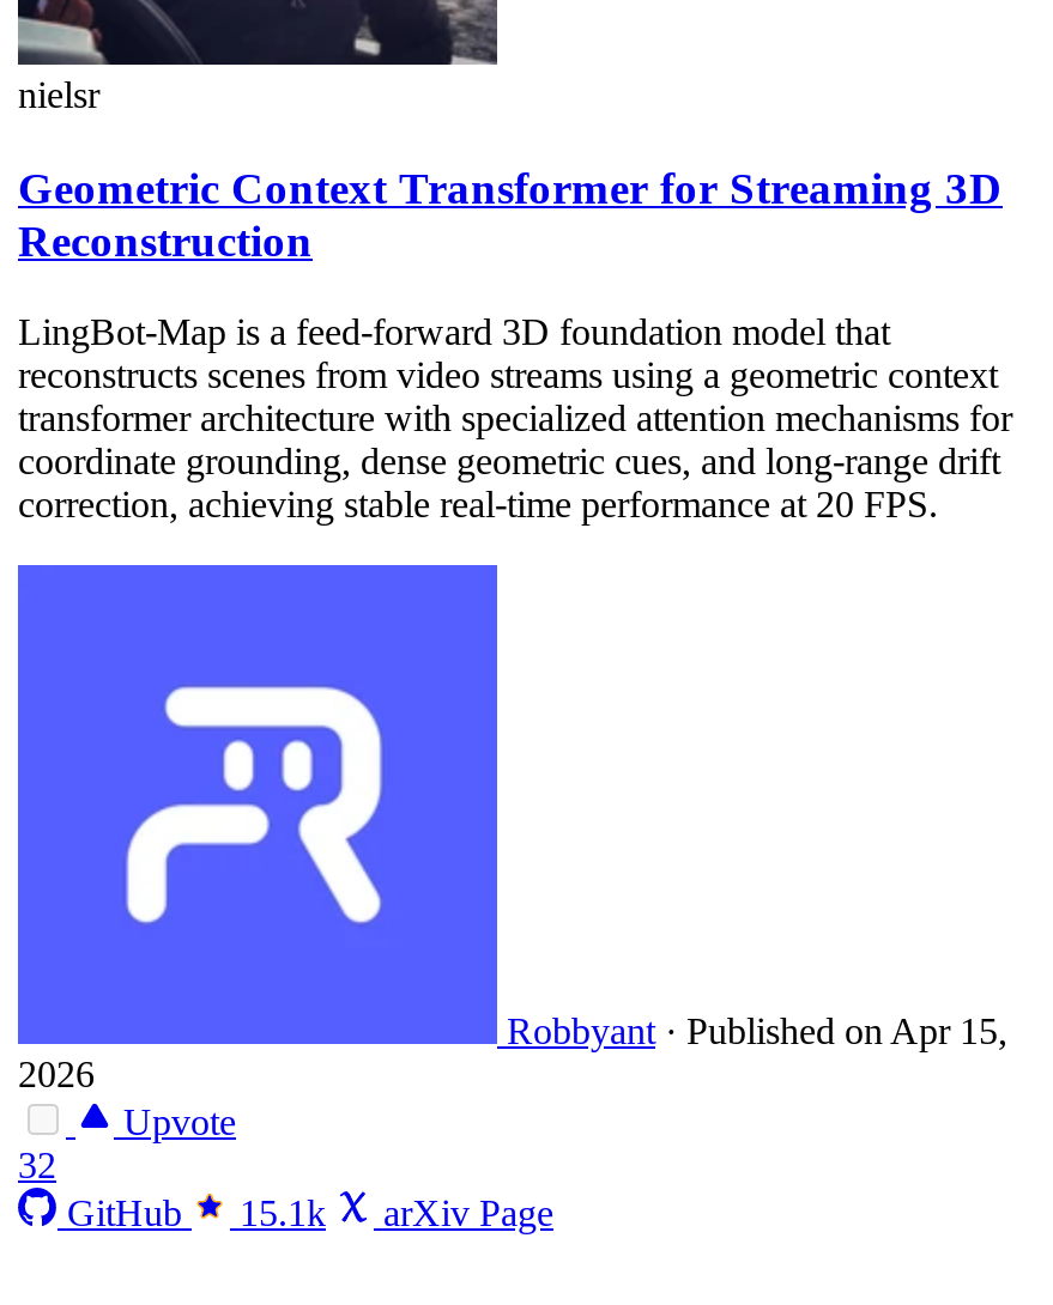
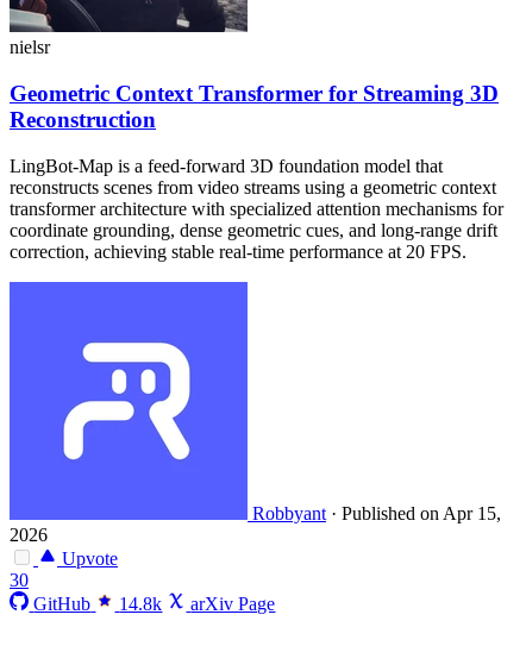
- 32
+ 30

- GitHub 15.1k arXiv Page
+ GitHub 14.8k arXiv Page
